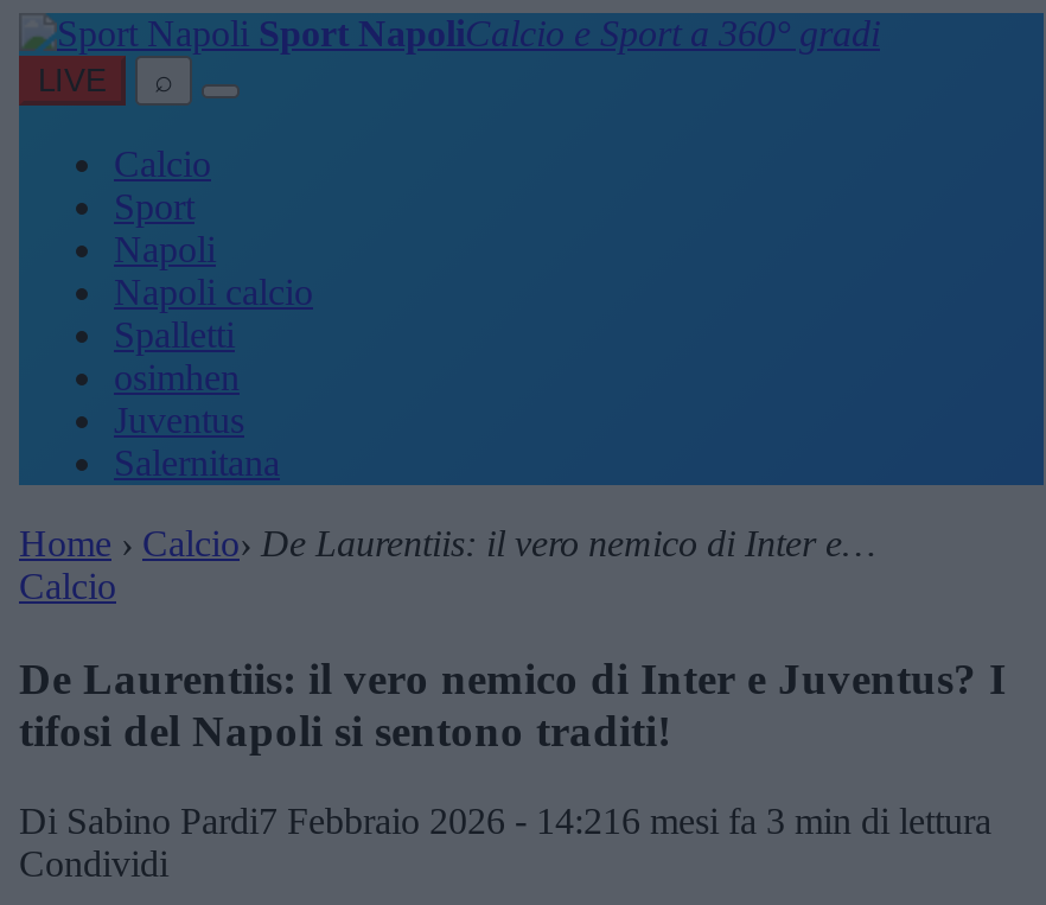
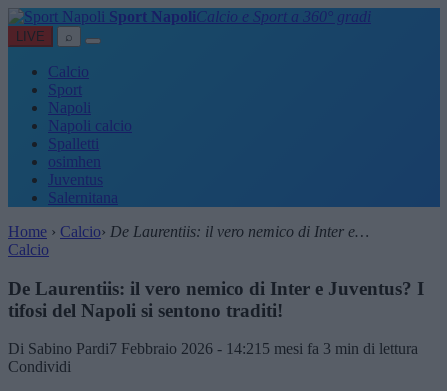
- Di Sabino Pardi7 Febbraio 2026 - 14:21 6 mesi fa 3 min di lettura
+ Di Sabino Pardi7 Febbraio 2026 - 14:21 5 mesi fa 3 min di lettura
